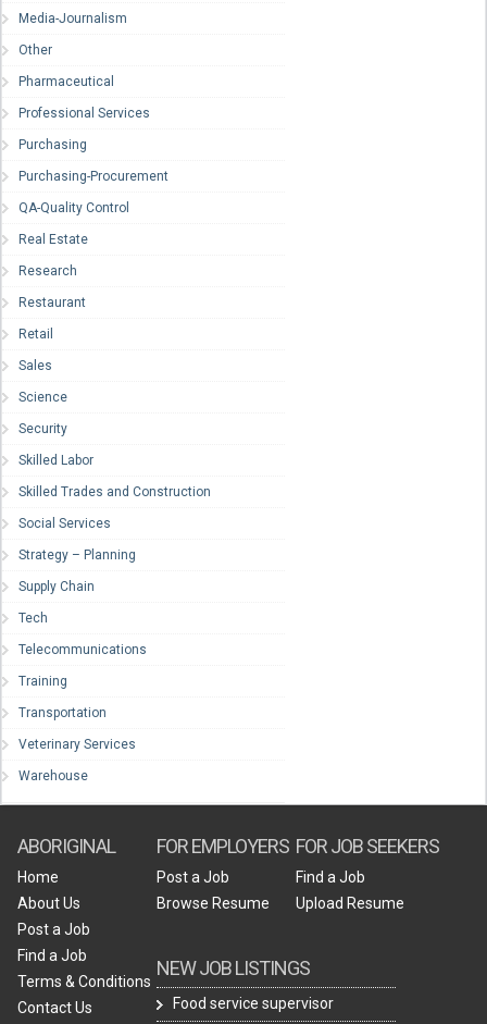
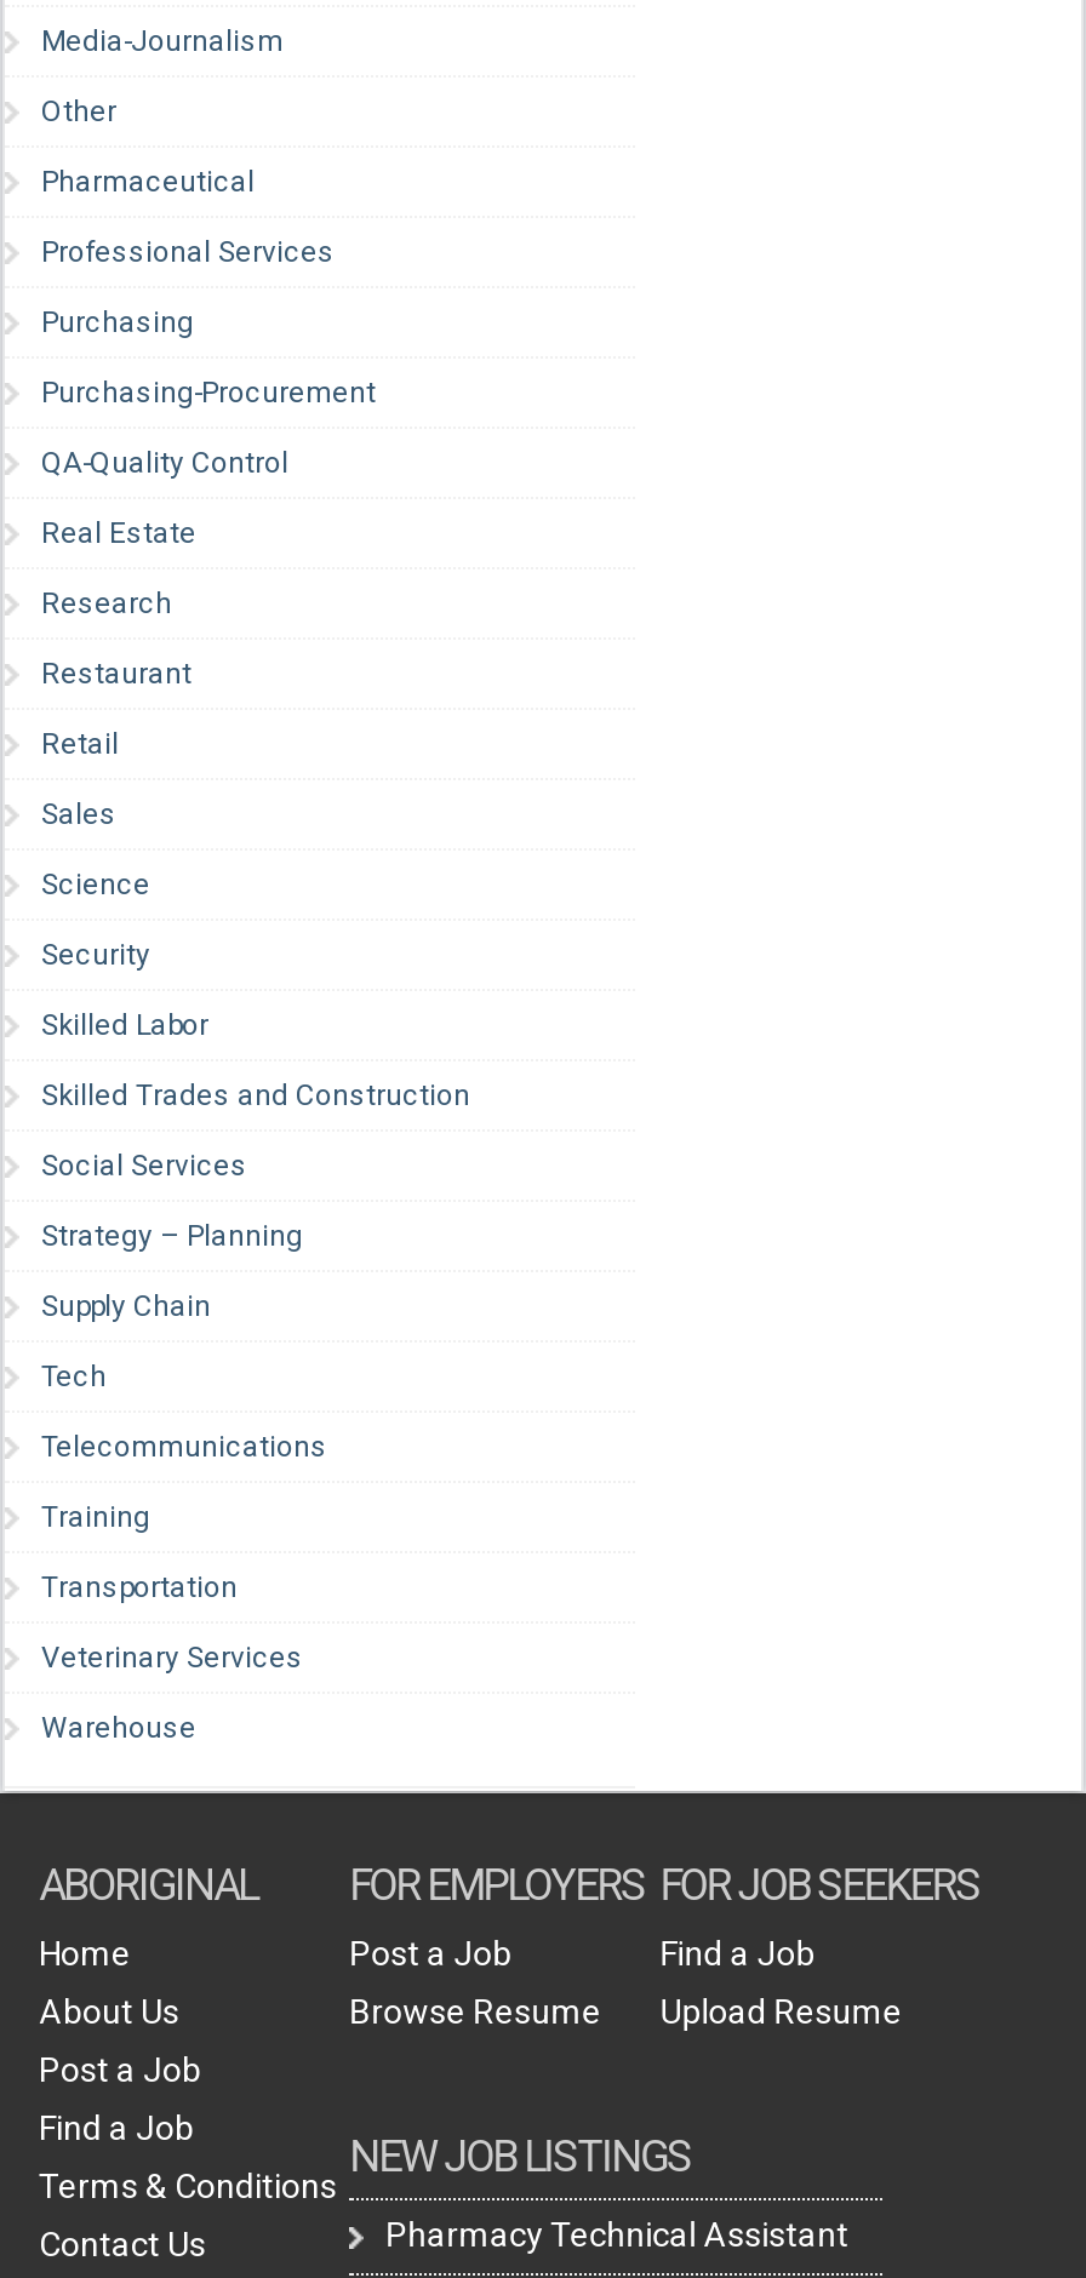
- Food service supervisor
+ Pharmacy Technical Assistant
